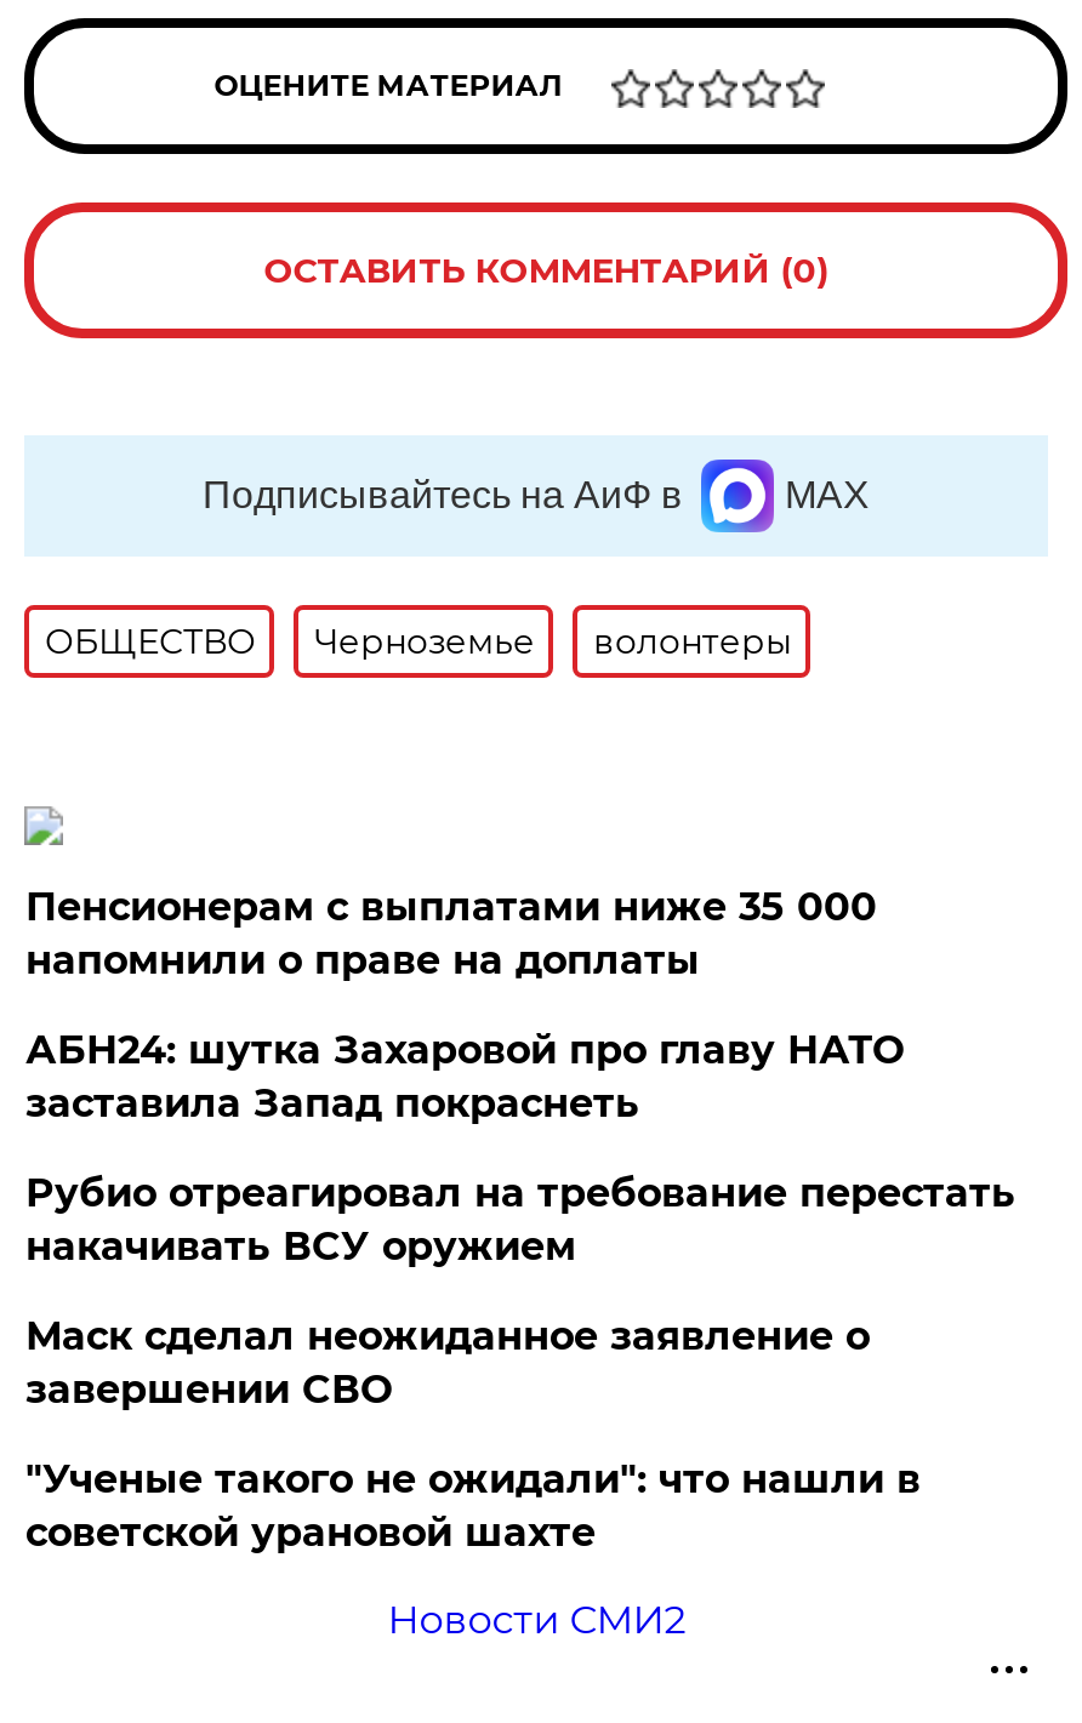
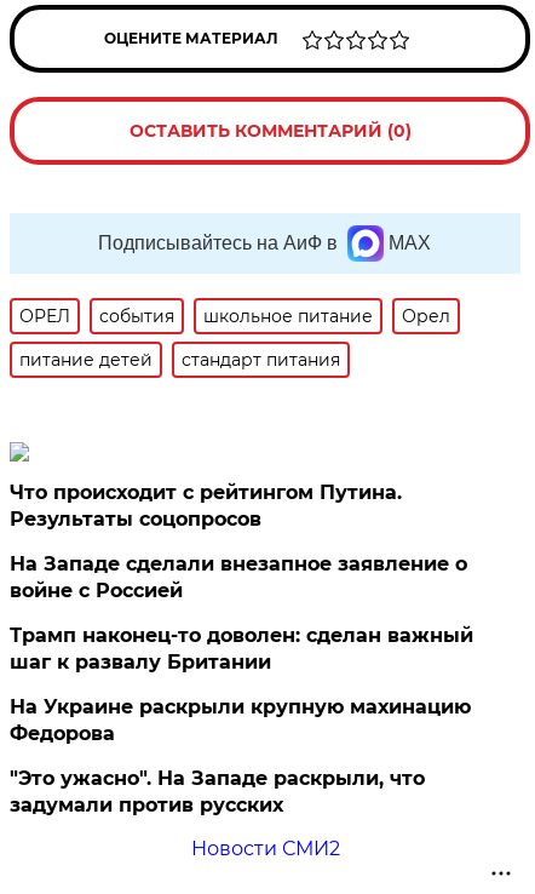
- ОБЩЕСТВО
- Черноземье
- волонтеры
+ ОРЕЛ
+ события
+ школьное питание
+ Орел
+ питание детей
+ стандарт питания

- Пенсионерам с выплатами ниже 35 000
- напомнили о праве на доплаты
- АБН24: шутка Захаровой про главу НАТО
- заставила Запад покраснеть
- Рубио отреагировал на требование перестать
- накачивать ВСУ оружием
- Маск сделал неожиданное заявление о
- завершении СВО
- "Ученые такого не ожидали": что нашли в
- советской урановой шахте
+ Что происходит с рейтингом Путина.
+ Результаты соцопросов
+ На Западе сделали внезапное заявление о
+ войне с Россией
+ Трамп наконец-то доволен: сделан важный
+ шаг к развалу Британии
+ На Украине раскрыли крупную махинацию
+ Федорова
+ "Это ужасно". На Западе раскрыли, что
+ задумали против русских
